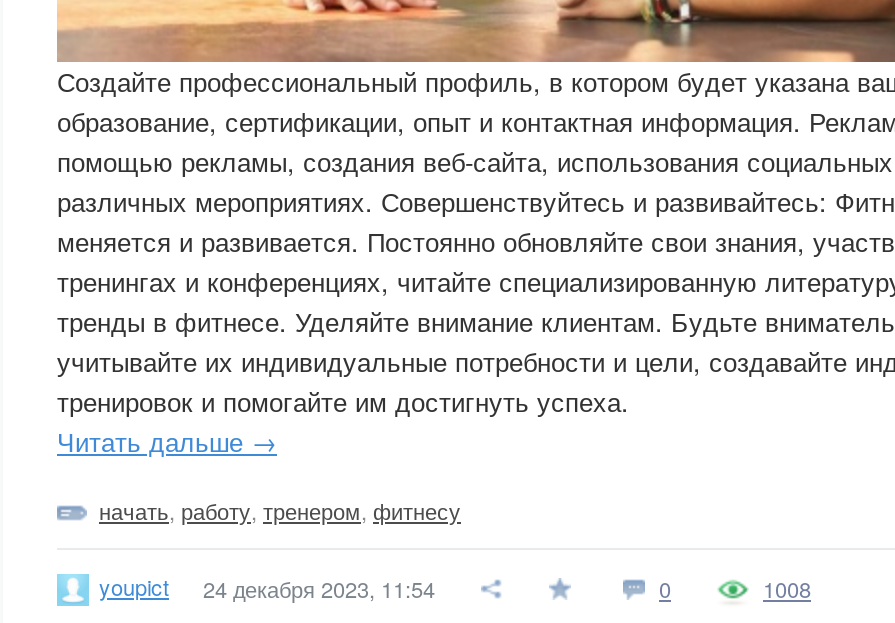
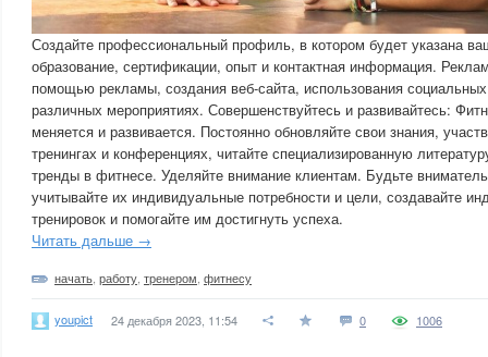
- 1008
+ 1006
